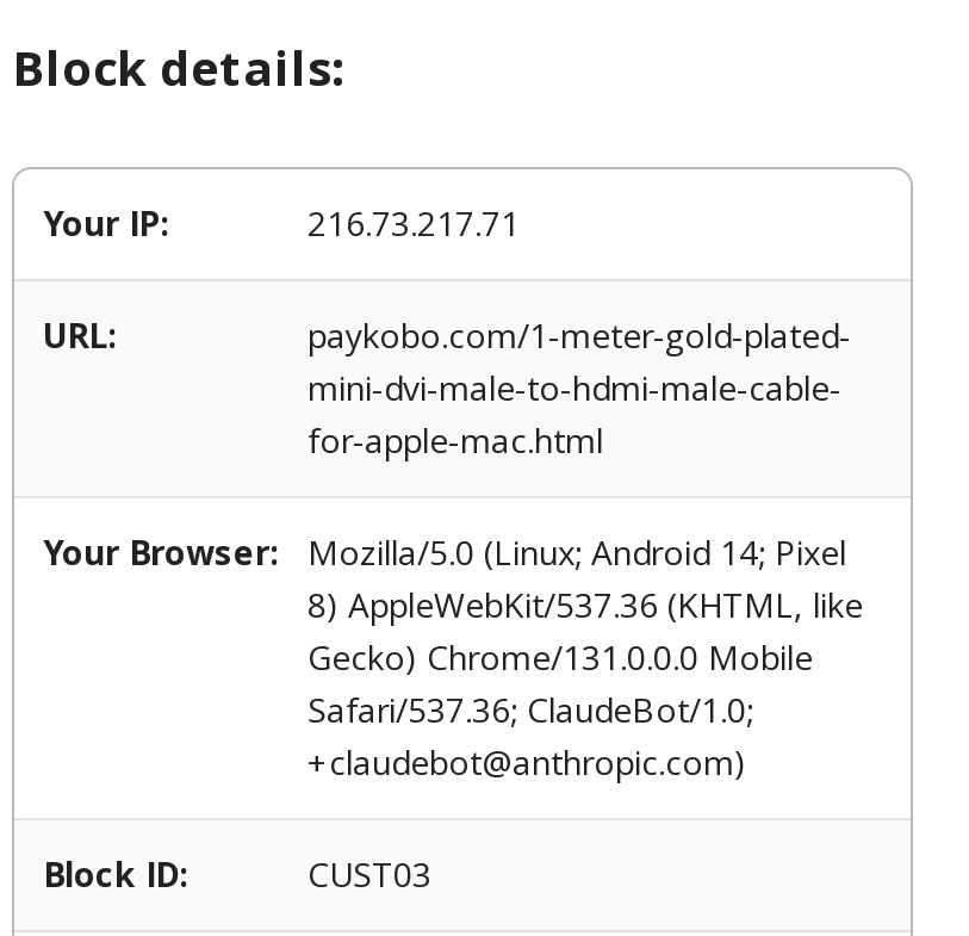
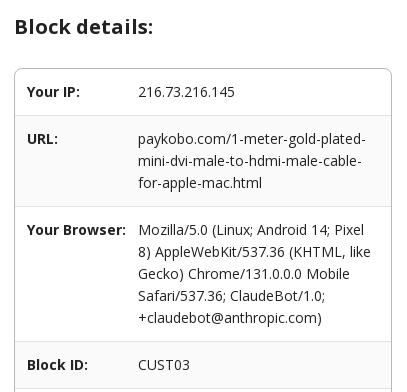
- 216.73.217.71
+ 216.73.216.145
